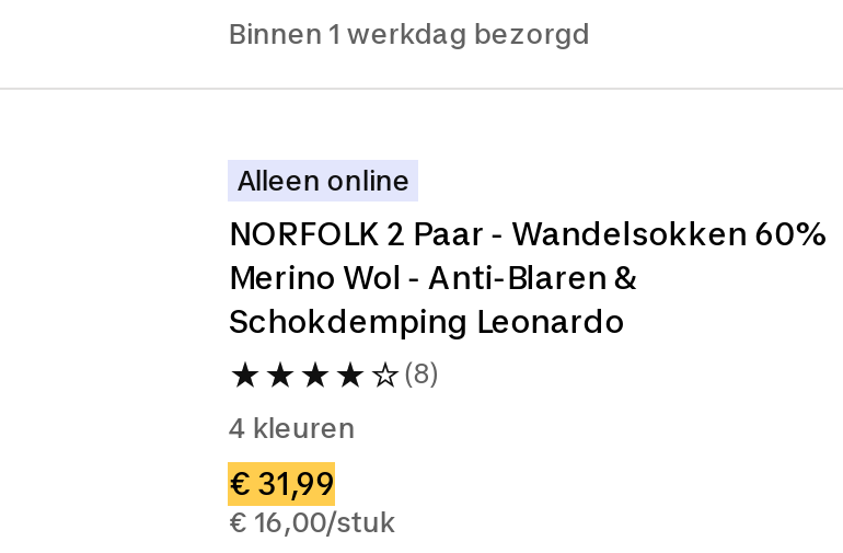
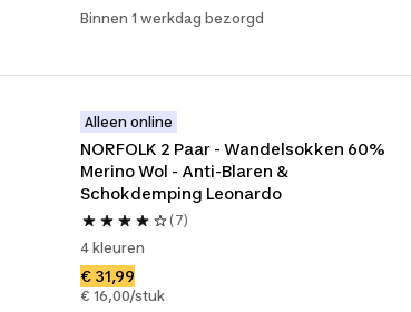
- (8)
+ (7)
